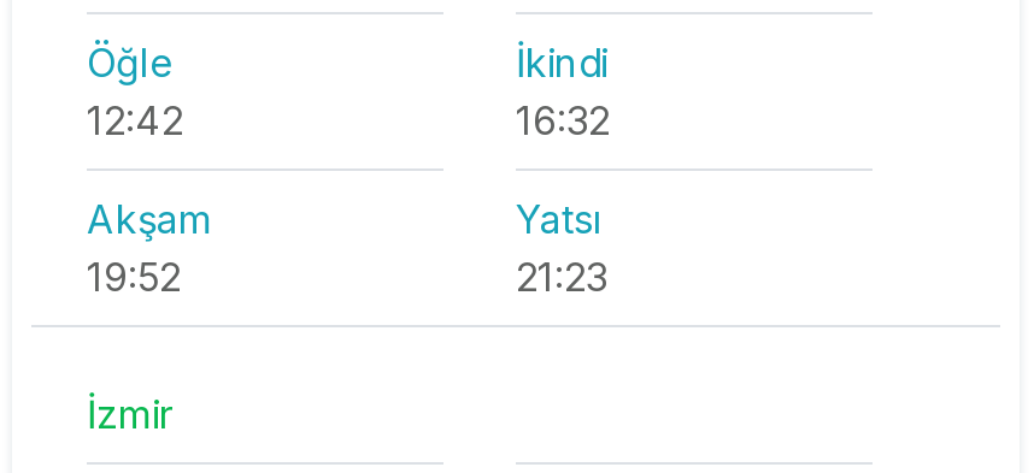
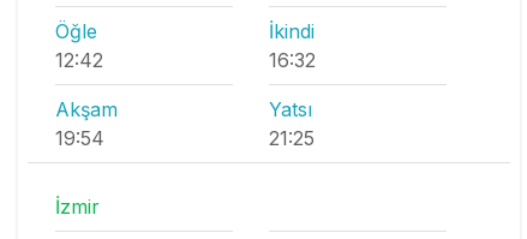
- 19:52
+ 19:54

- 21:23
+ 21:25
